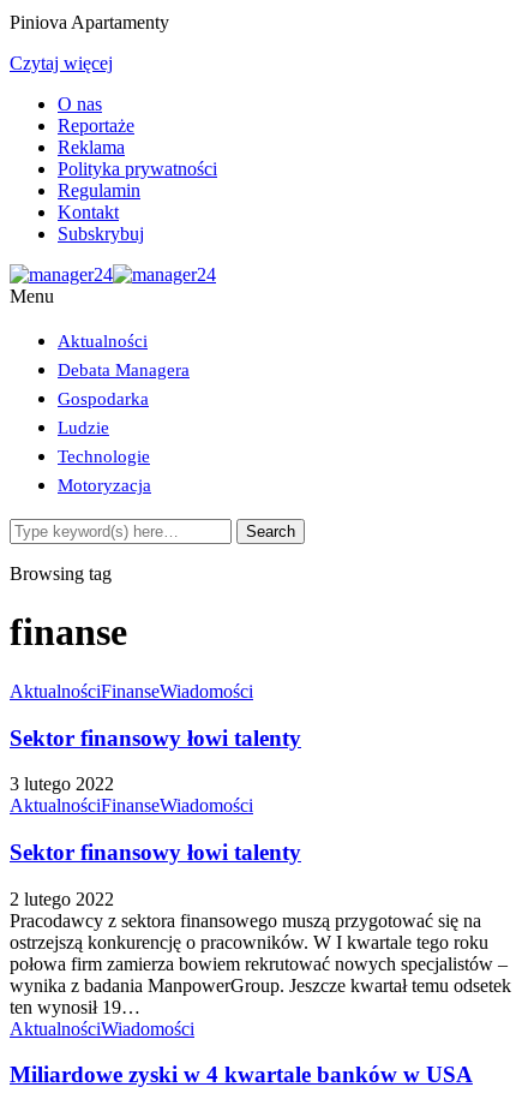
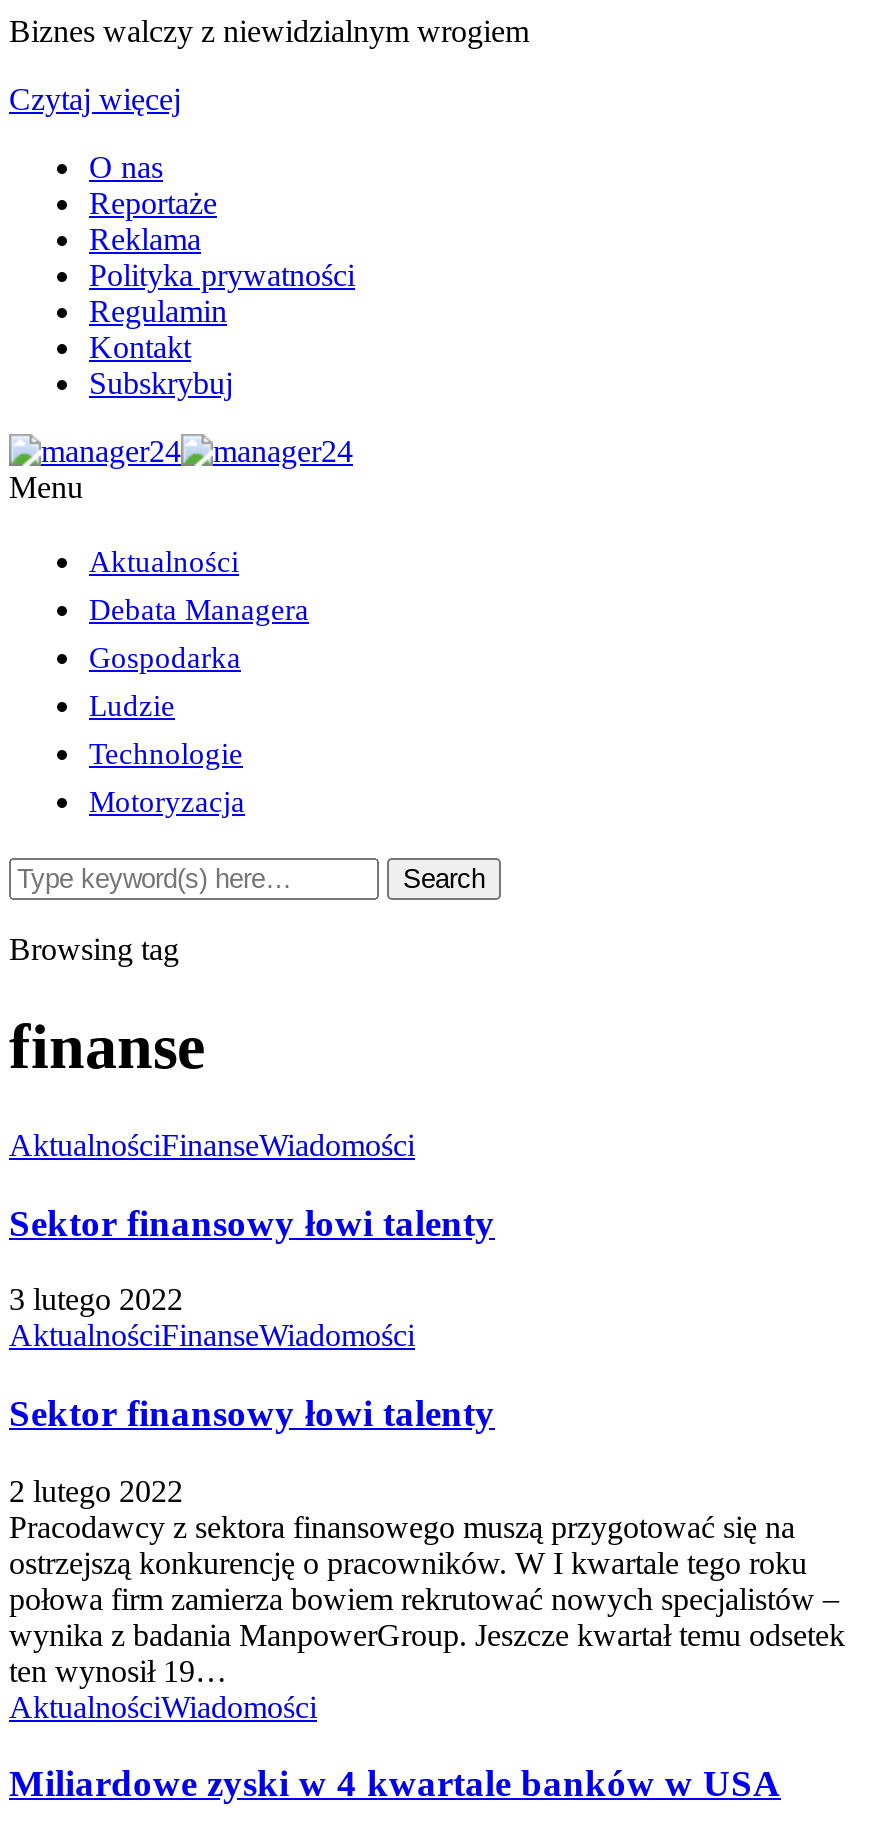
- Piniova Apartamenty
+ Biznes walczy z niewidzialnym wrogiem
